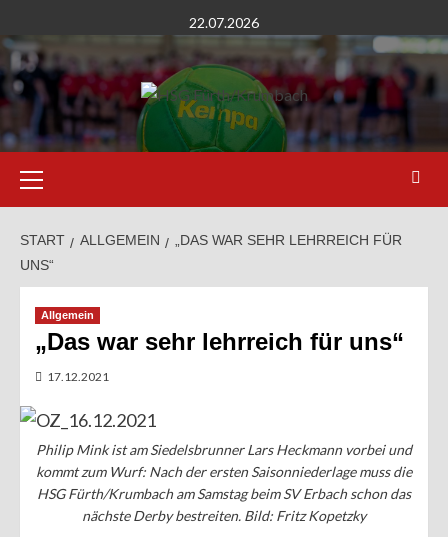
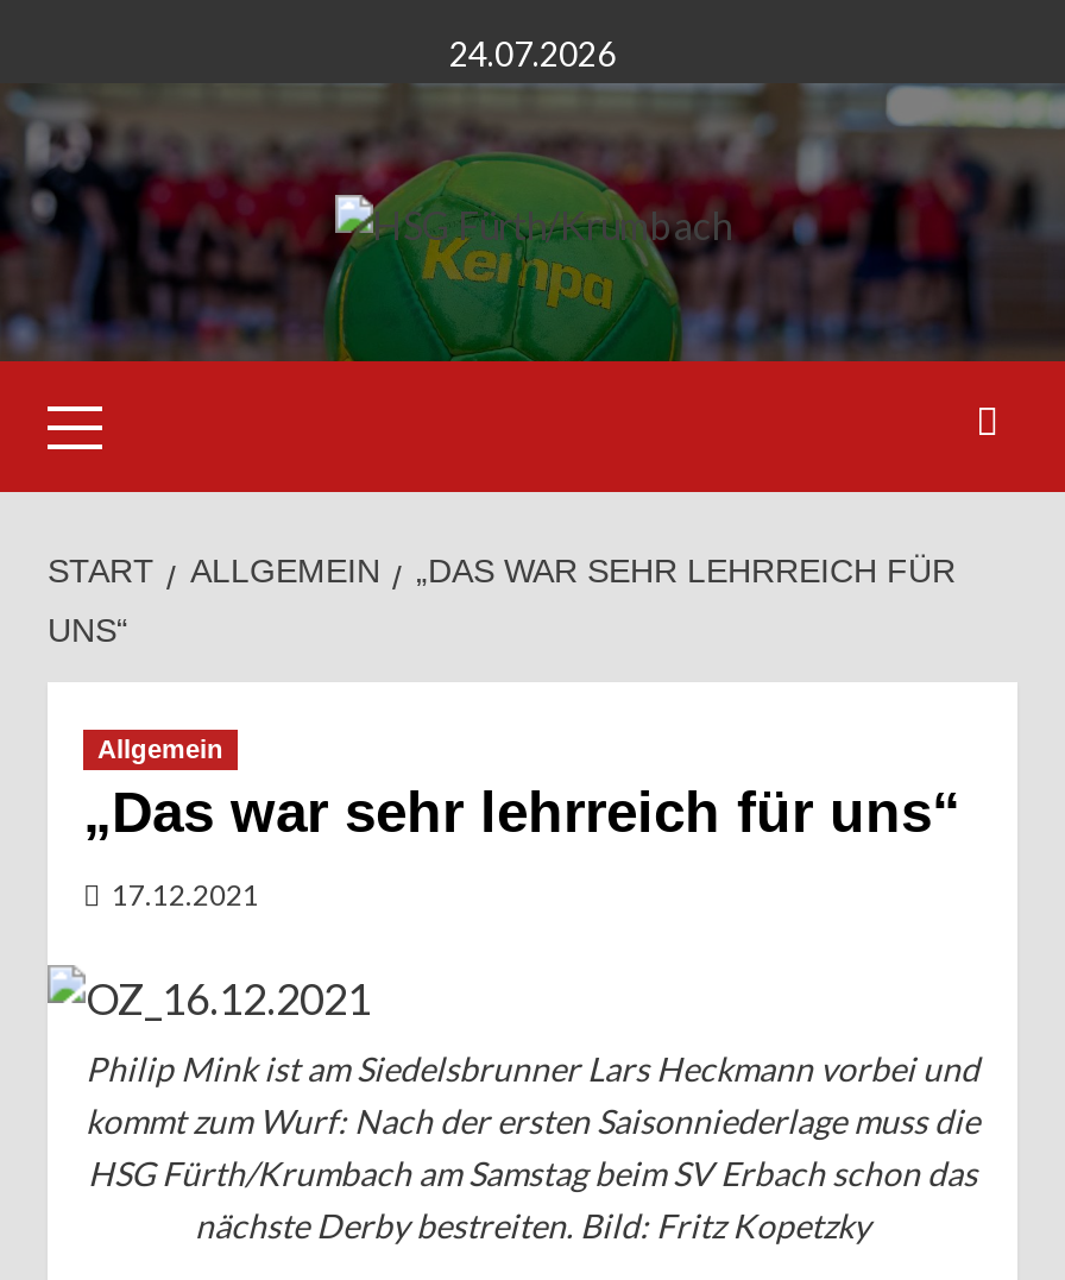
- 22.07.2026
+ 24.07.2026
